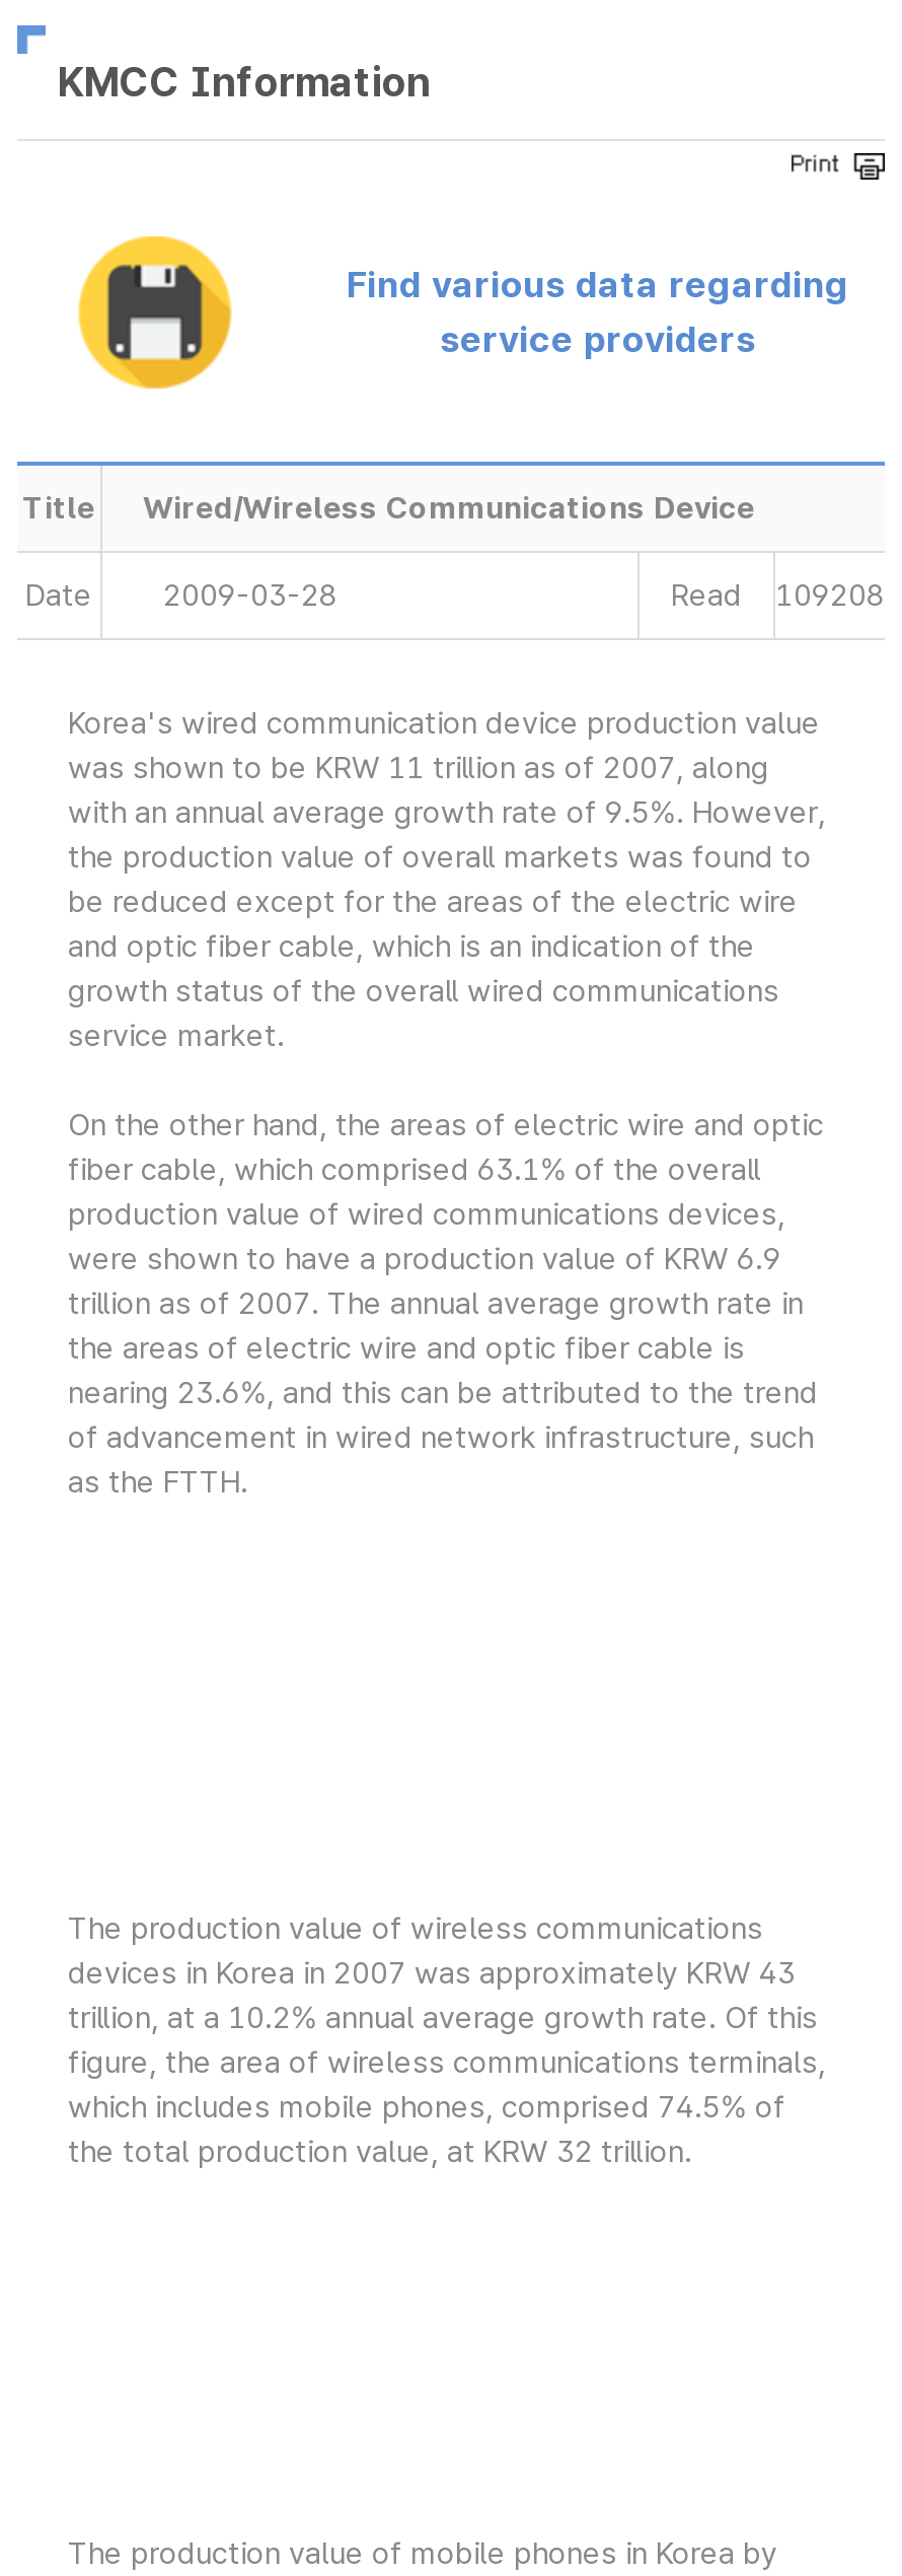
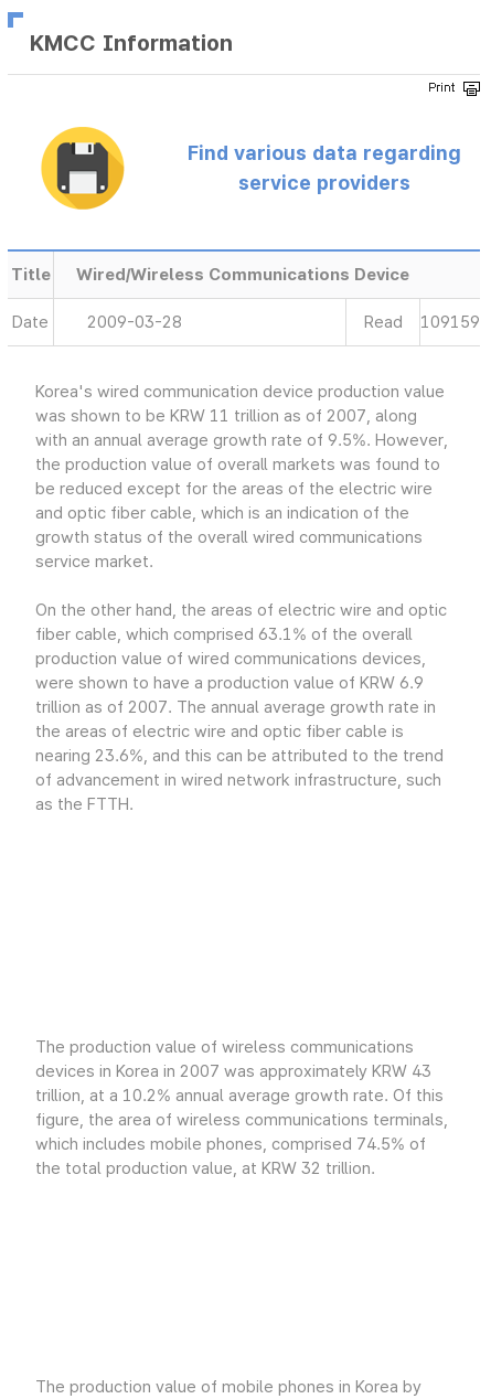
- Read 109208
+ Read 109159
